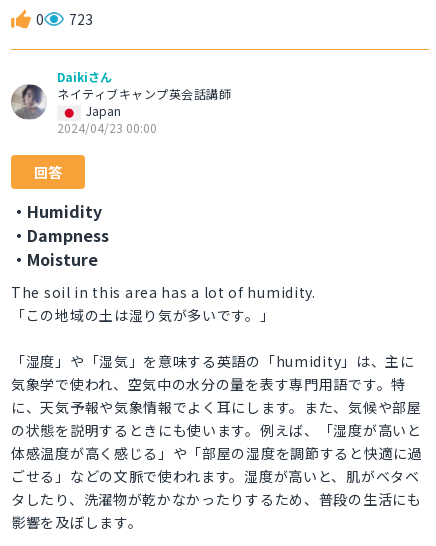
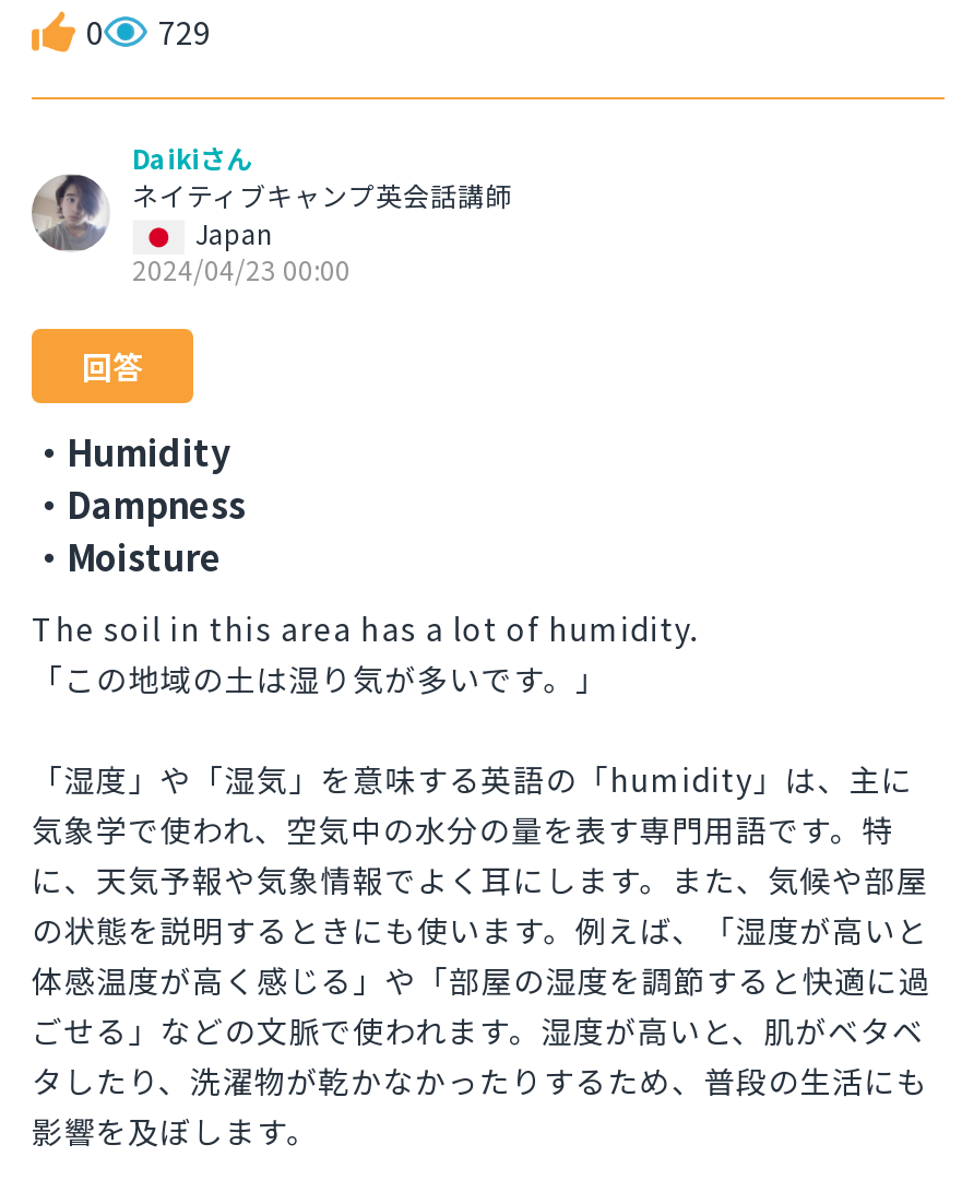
- 0 723
+ 0 729
